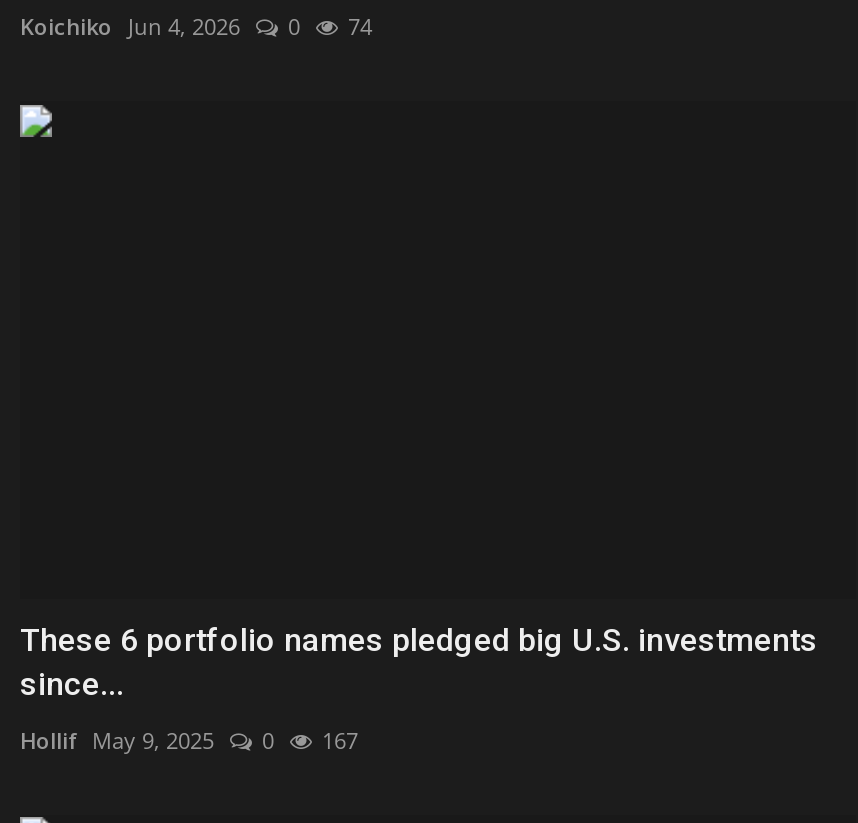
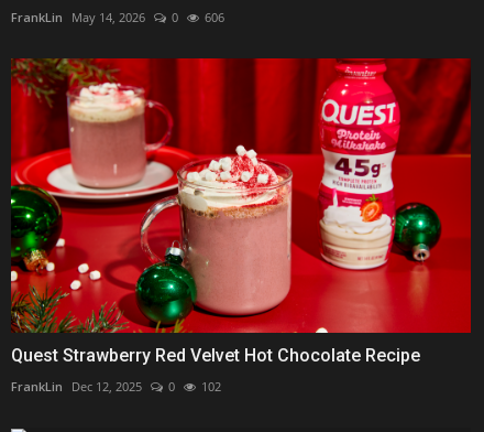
- Koichiko Jun 4, 2026
+ FrankLin May 14, 2026

- 74
+ 606

+ [image]

- These 6 portfolio names pledged big U.S. investments
- since...
+ Quest Strawberry Red Velvet Hot Chocolate Recipe

- Hollif May 9, 2025
+ FrankLin Dec 12, 2025

- 167
+ 102
